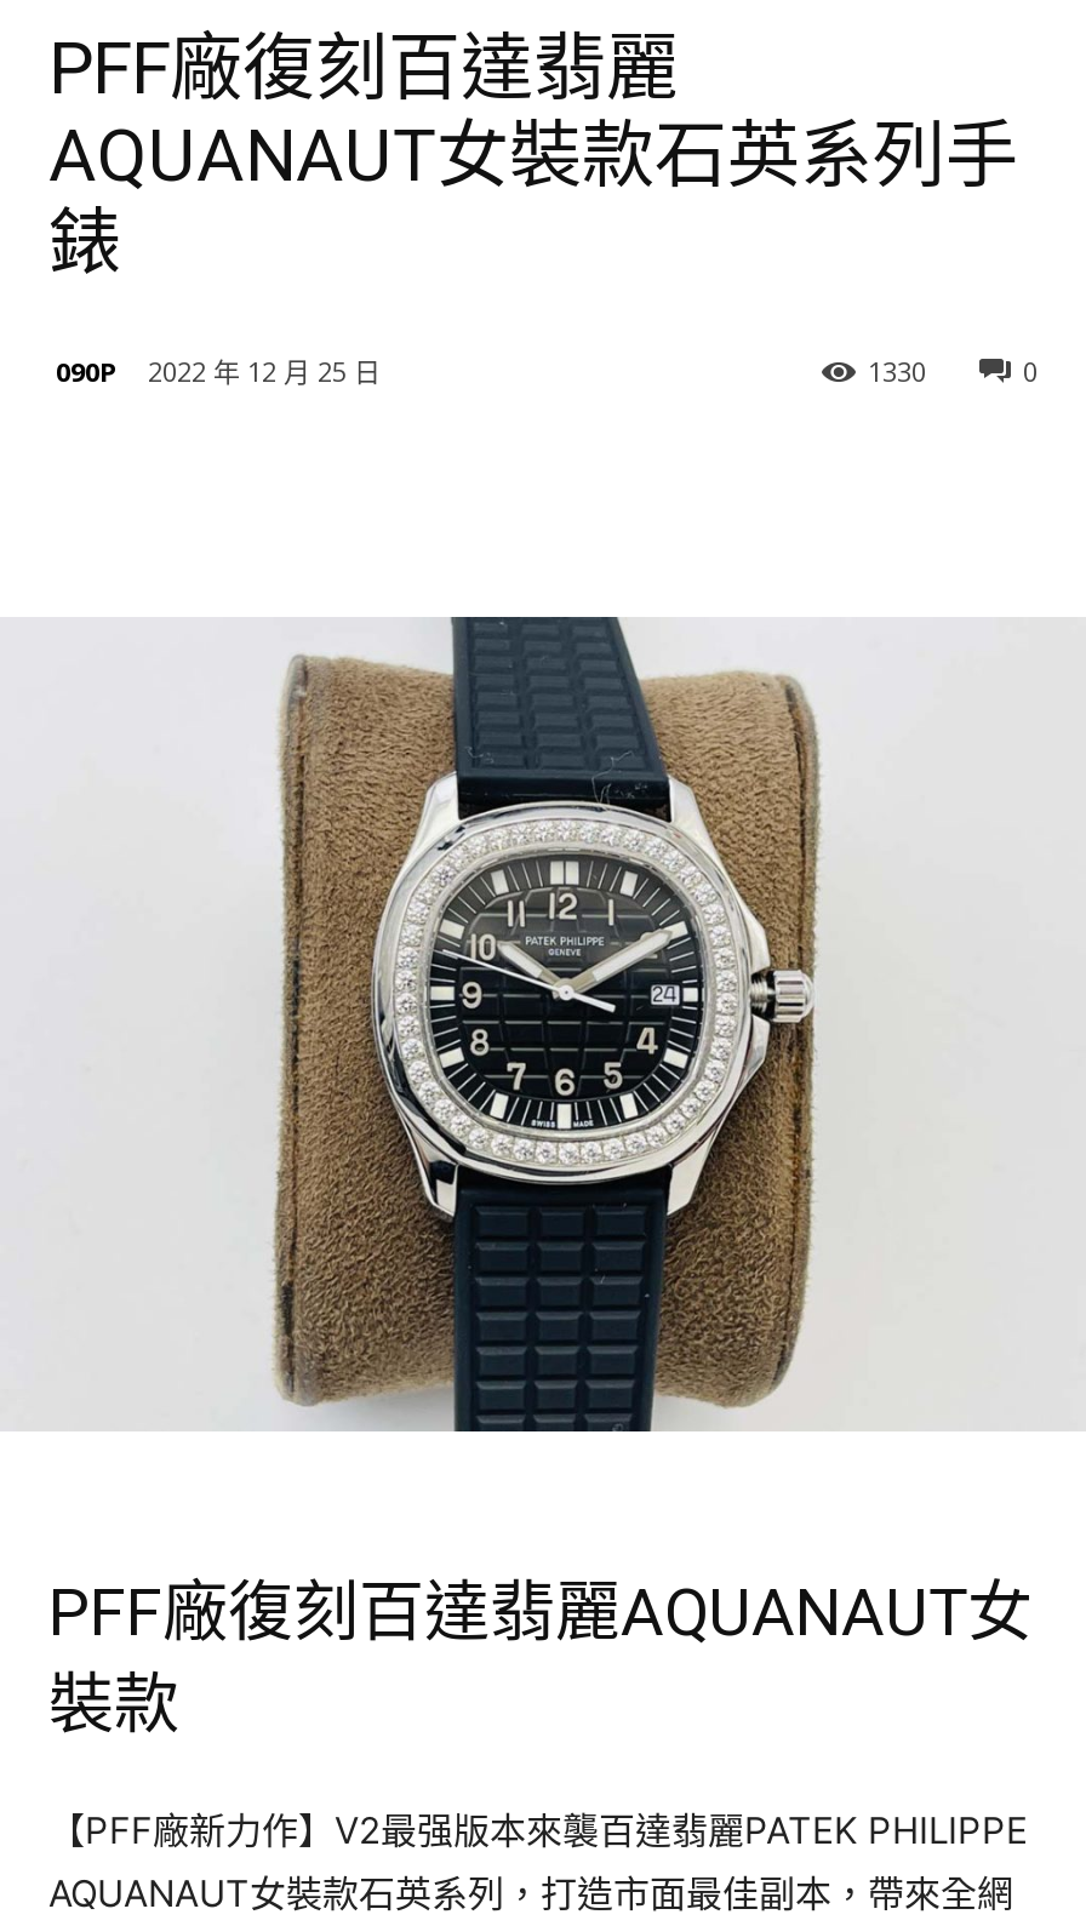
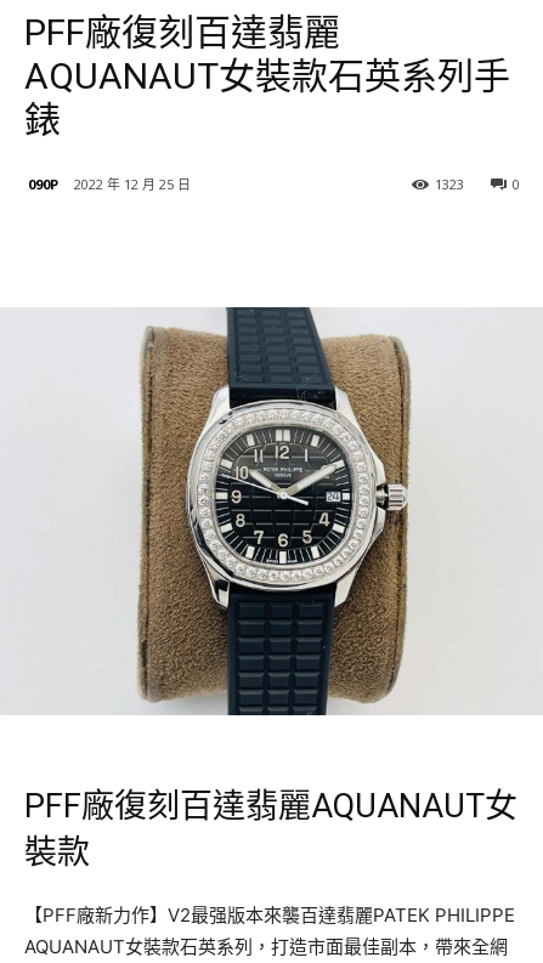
- 1330
+ 1323
